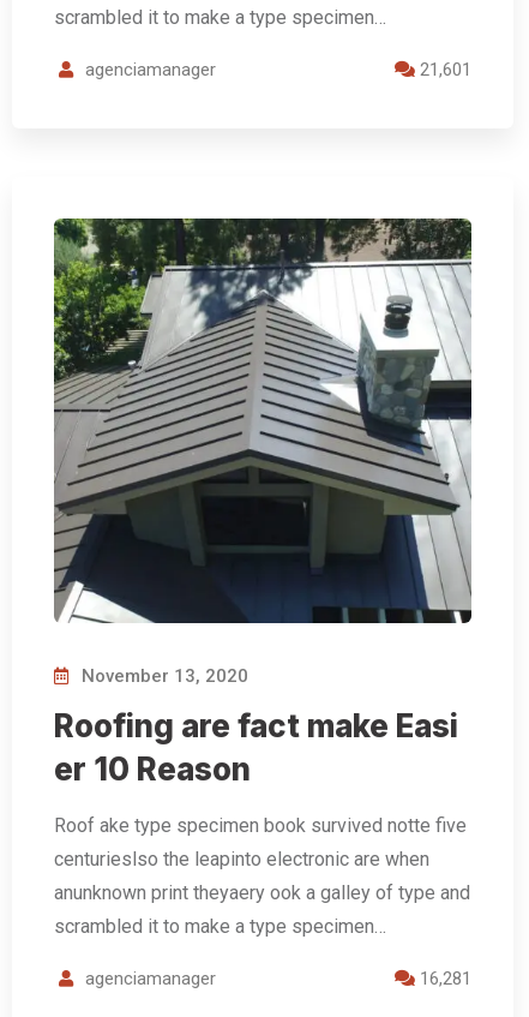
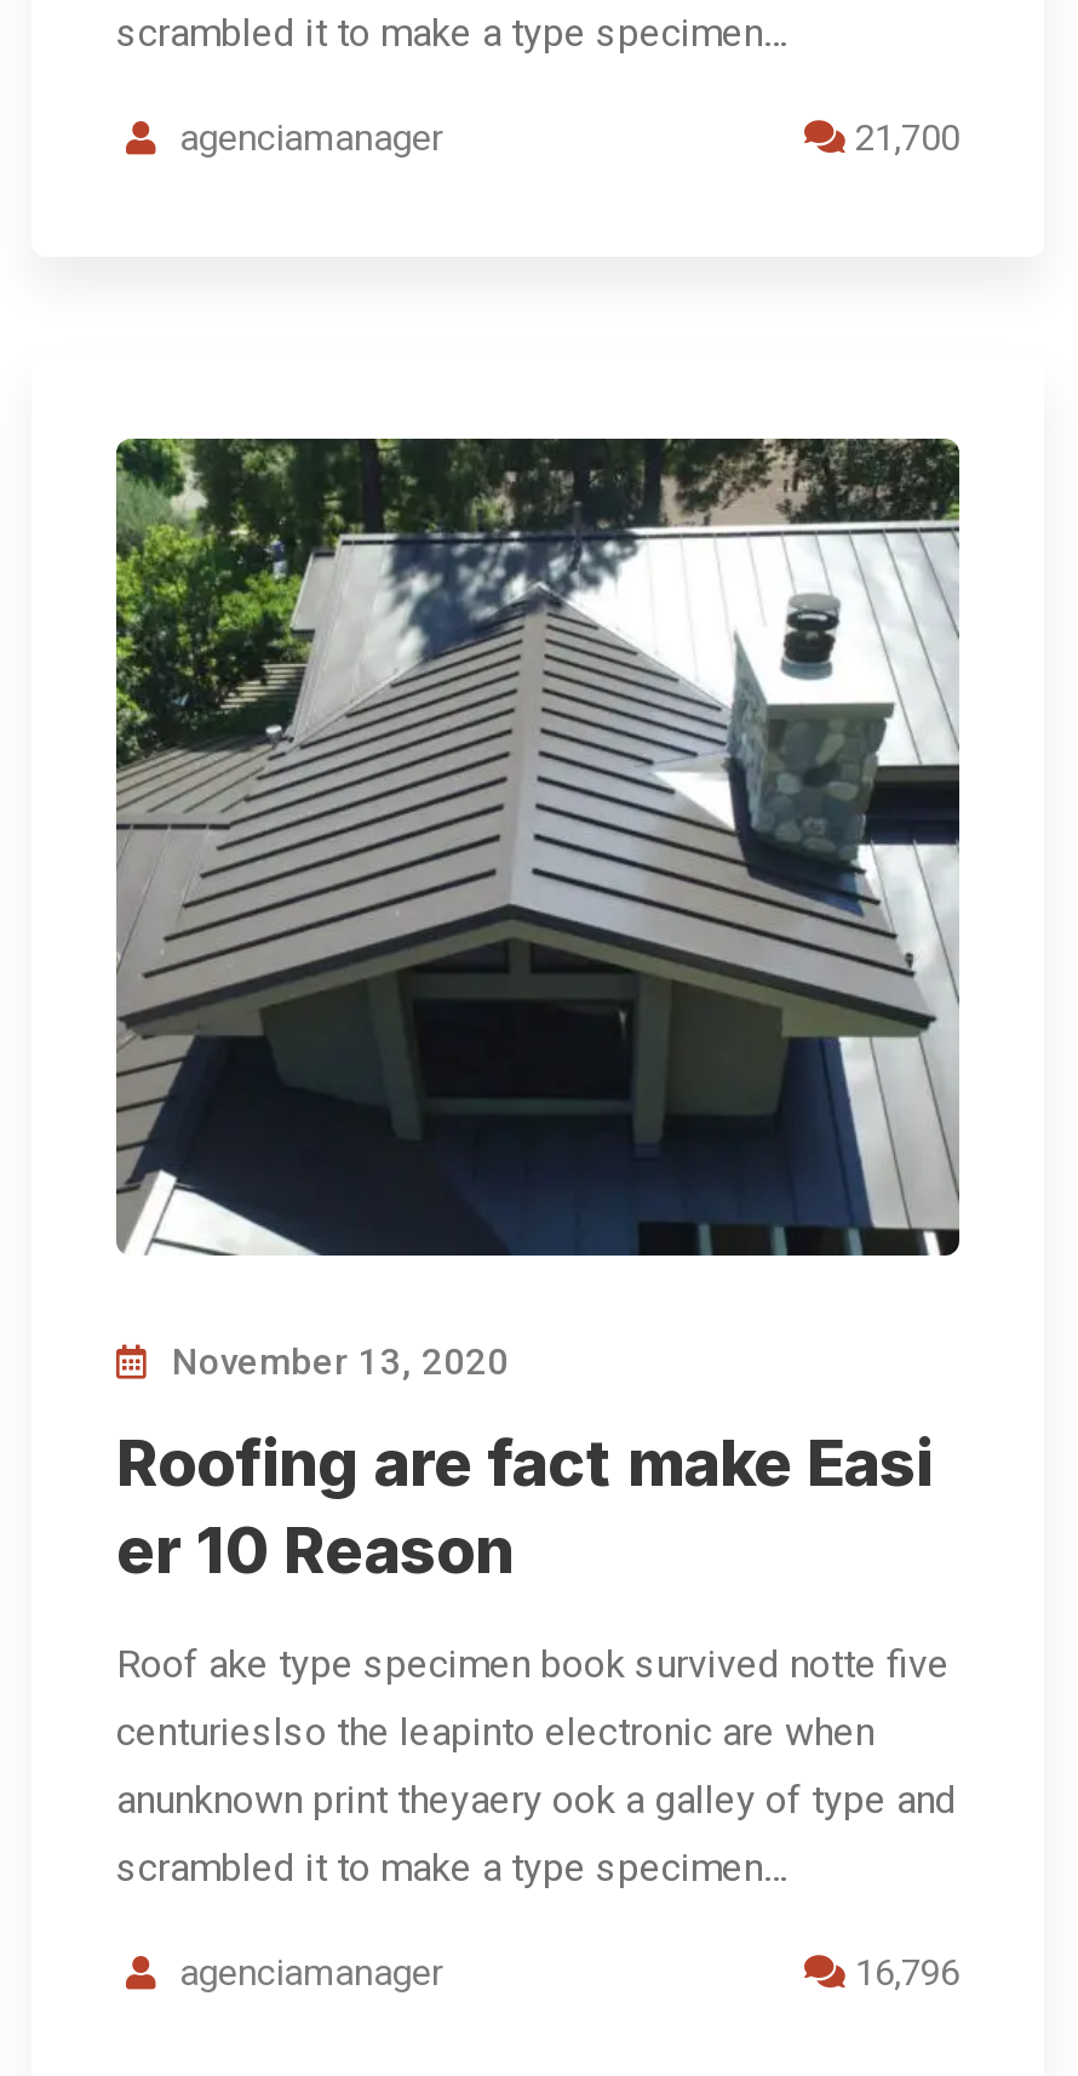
- 21,601
+ 21,700

- 16,281
+ 16,796
